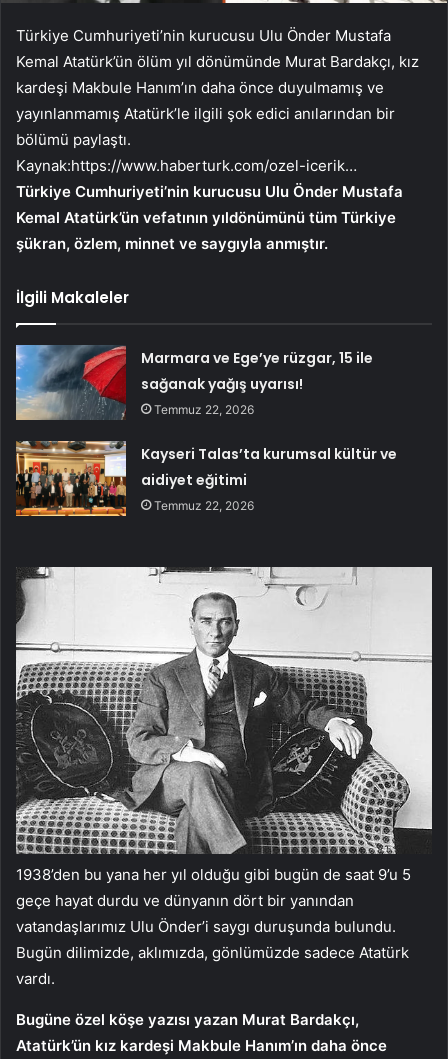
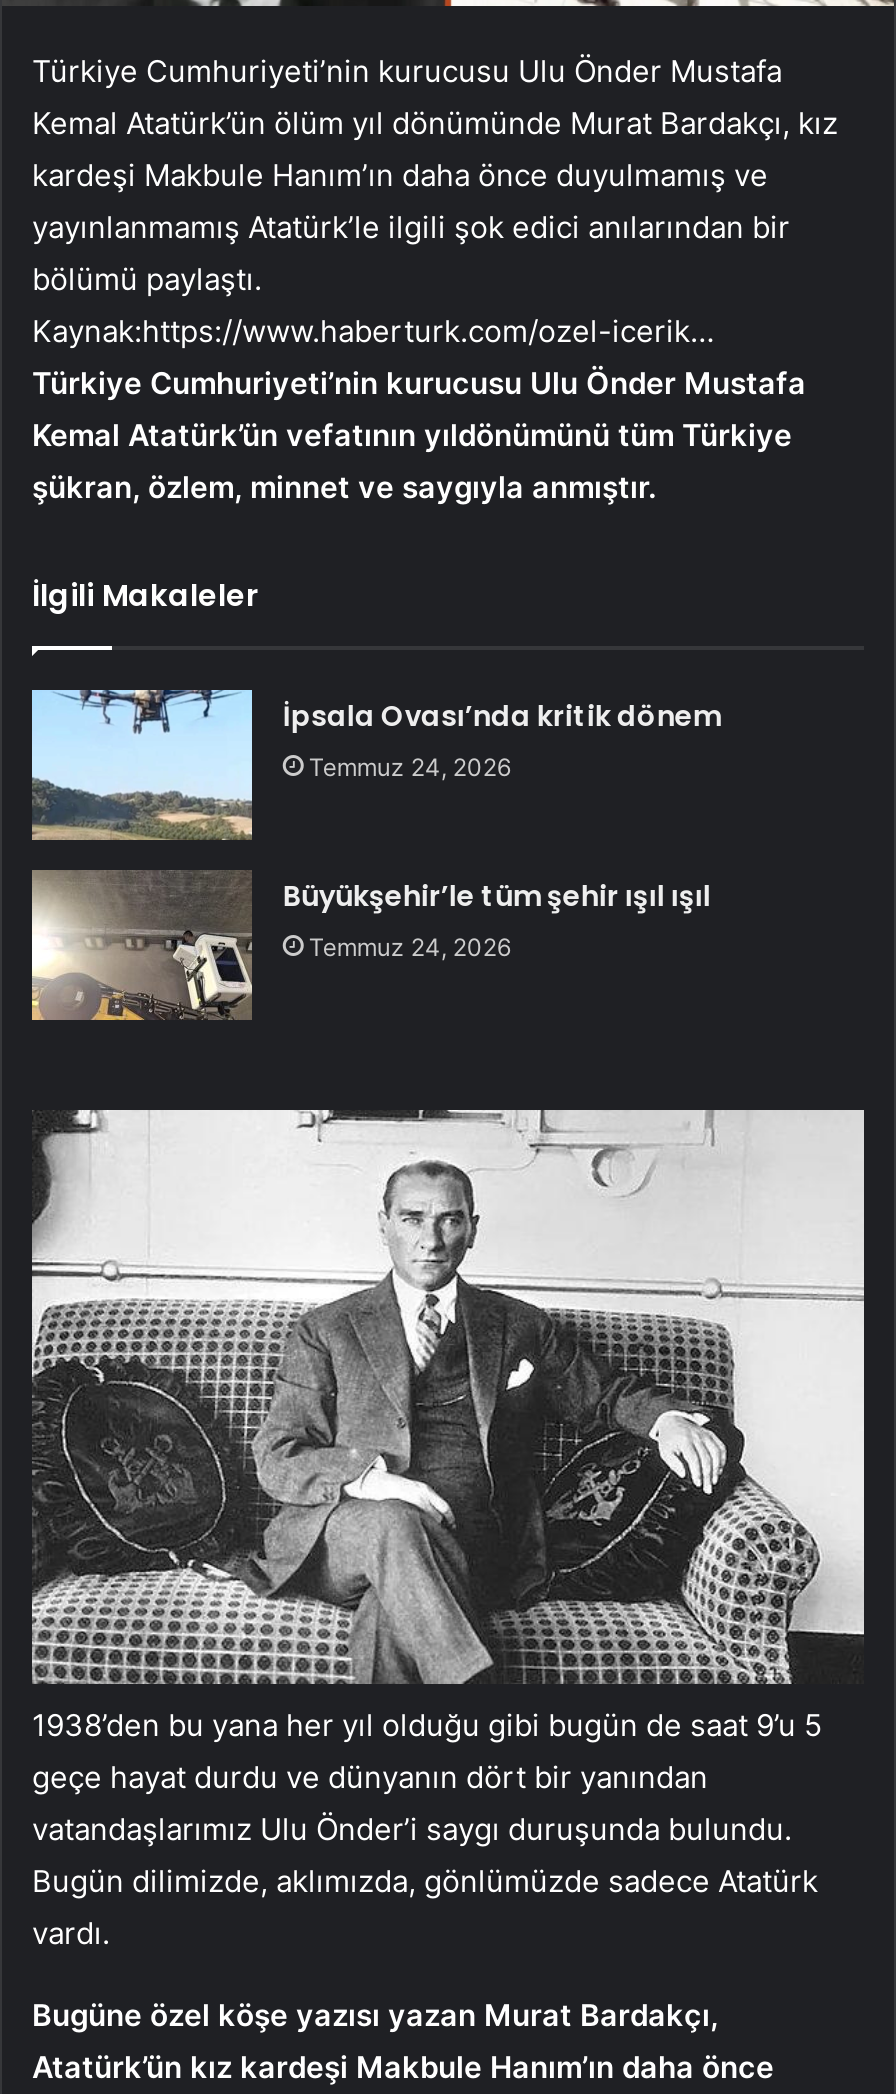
- [image]
- Marmara ve Ege’ye rüzgar, 15 ile
- sağanak yağış uyarısı!
- Temmuz 22, 2026
+ [image]
+ İpsala Ovası’nda kritik dönem
+ Temmuz 24, 2026

- [image]
- Kayseri Talas’ta kurumsal kültür ve
- aidiyet eğitimi
- Temmuz 22, 2026
+ [image]
+ Büyükşehir’le tüm şehir ışıl ışıl
+ Temmuz 24, 2026
